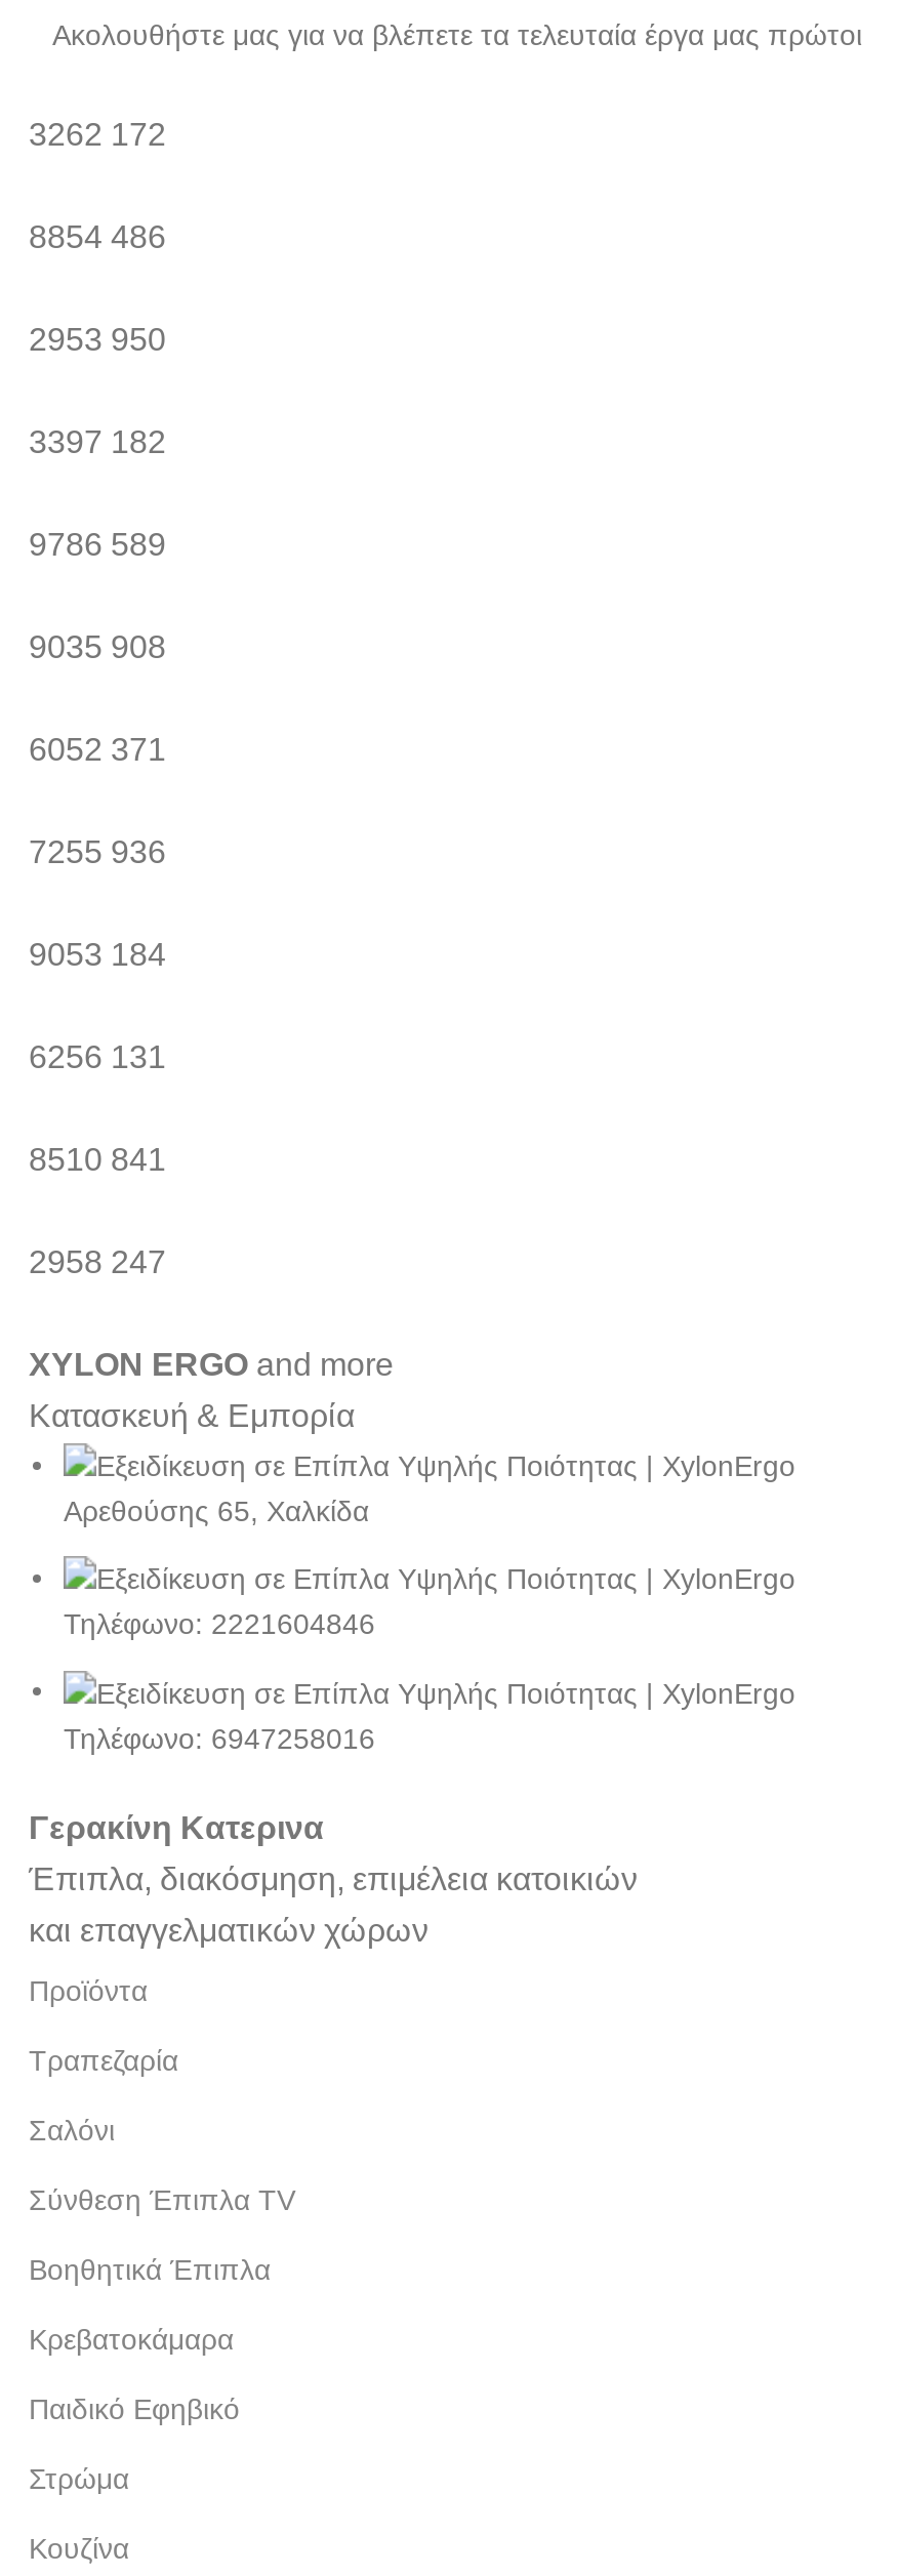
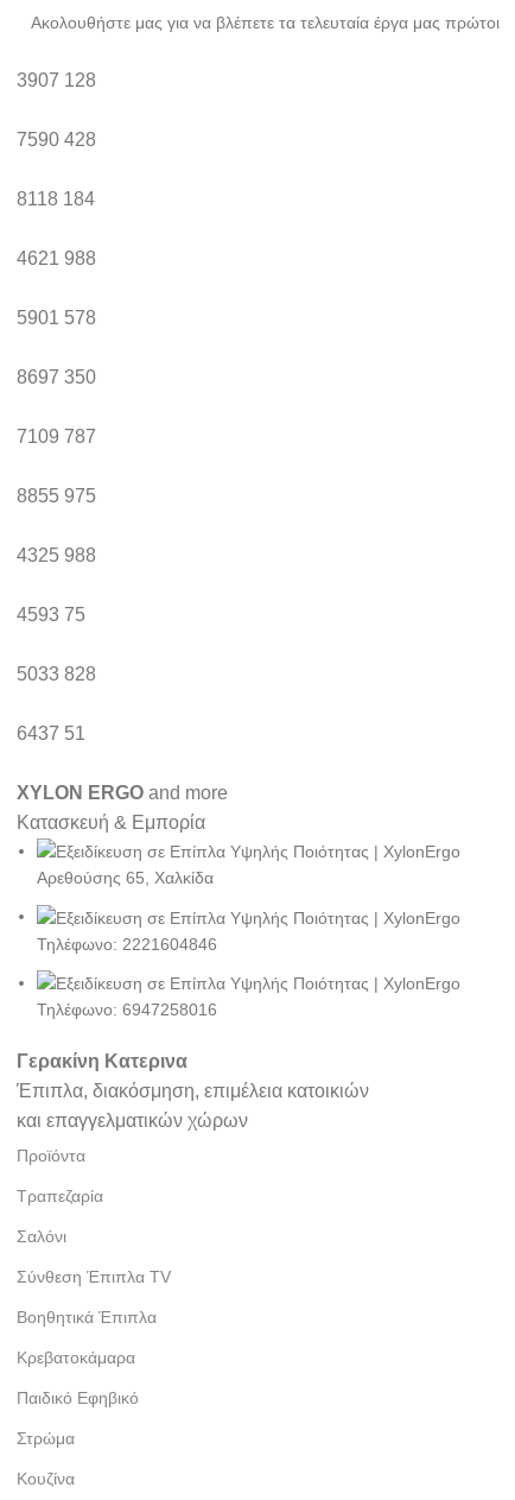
- 3262 172
+ 3907 128

- 8854 486
+ 7590 428

- 2953 950
+ 8118 184

- 3397 182
+ 4621 988

- 9786 589
+ 5901 578

- 9035 908
+ 8697 350

- 6052 371
+ 7109 787

- 7255 936
+ 8855 975

- 9053 184
+ 4325 988

- 6256 131
+ 4593 75

- 8510 841
+ 5033 828

- 2958 247
+ 6437 51
